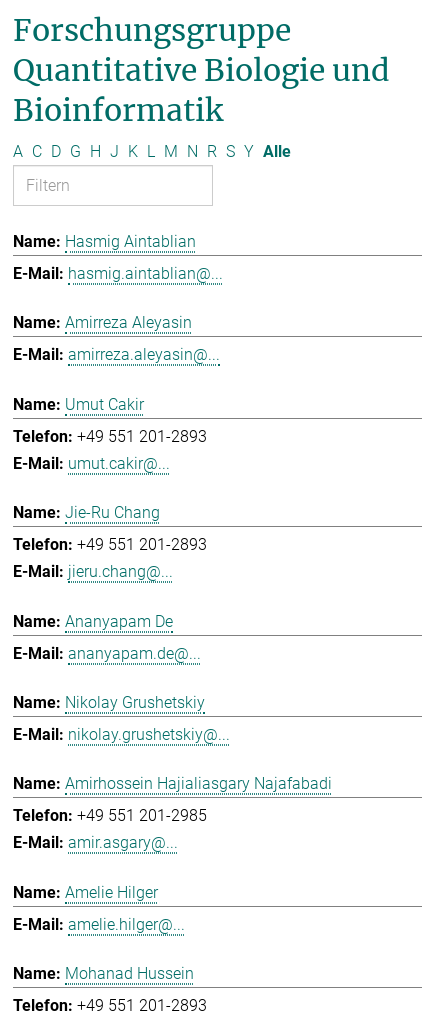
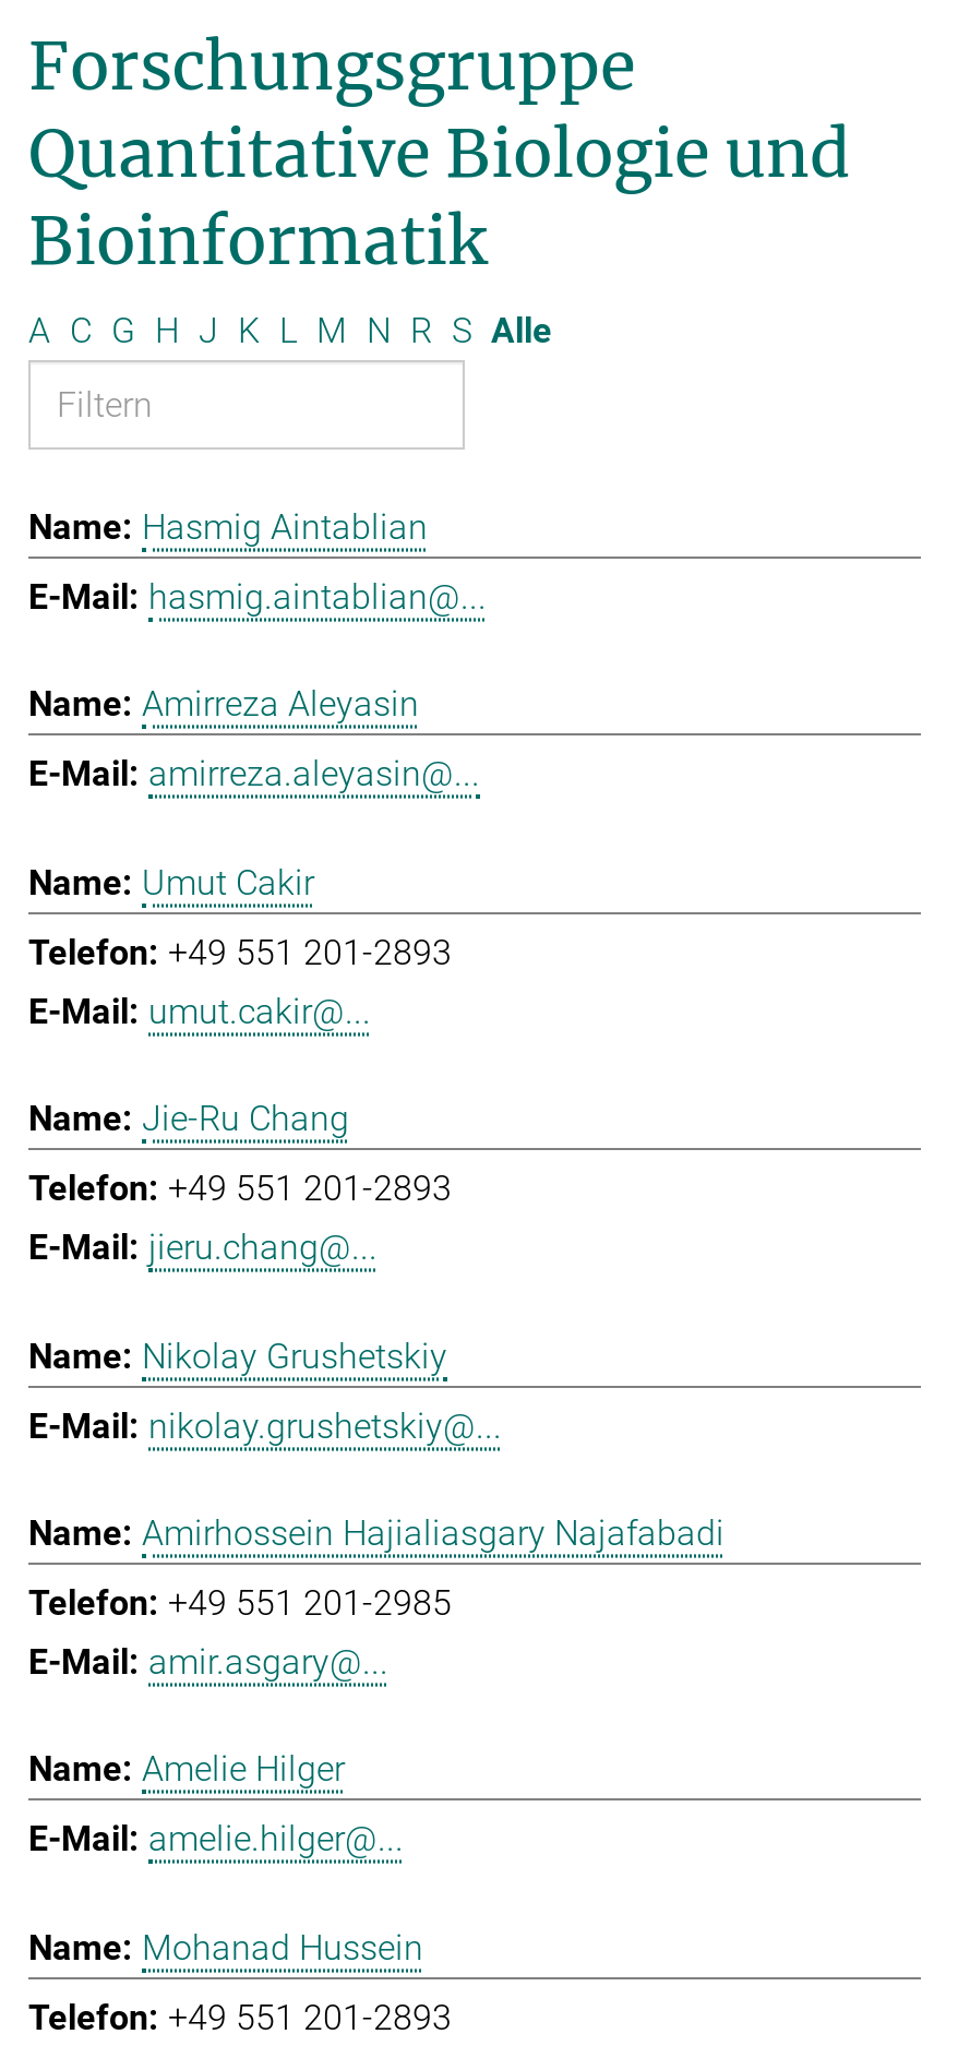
- A C D G H J K L M N R S Y Alle
+ A C G H J K L M N R S Alle

- Ananyapam De
- ananyapam.de@...
